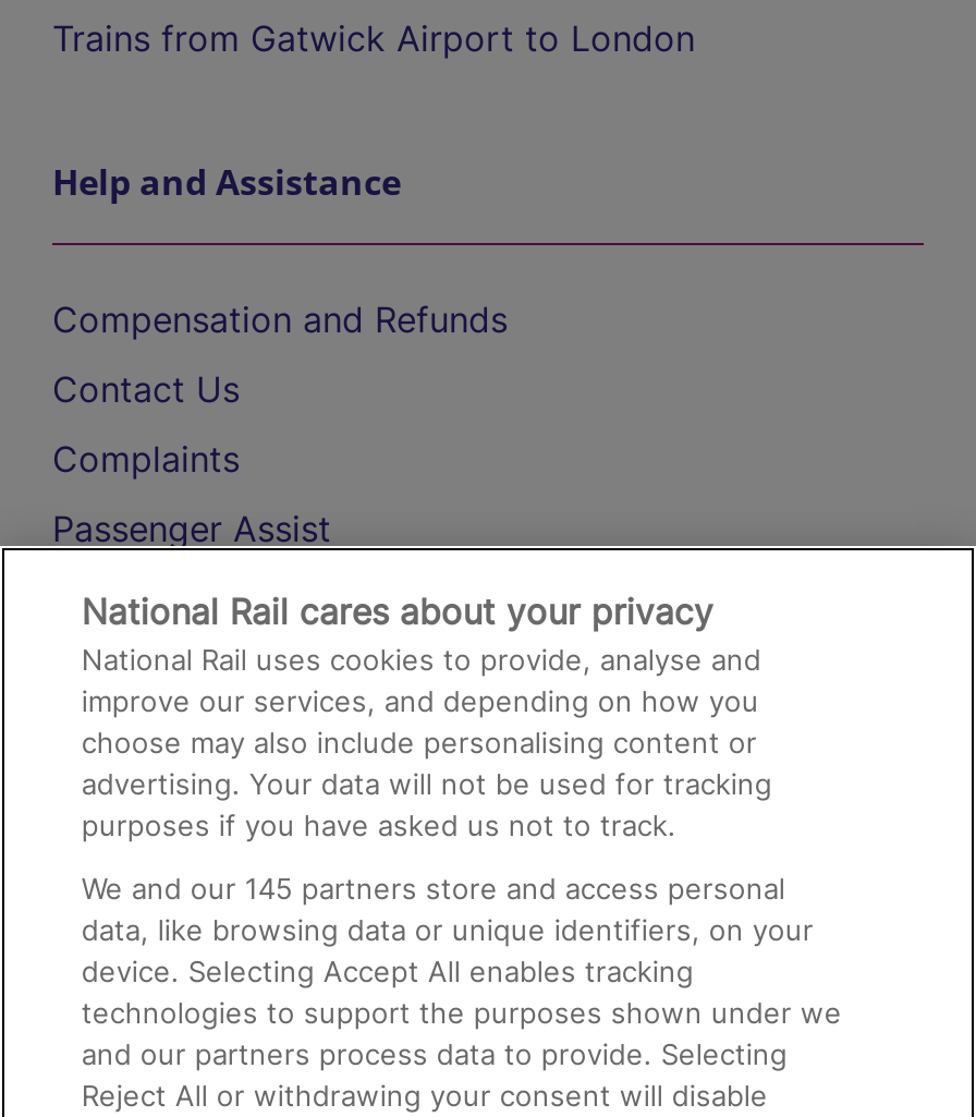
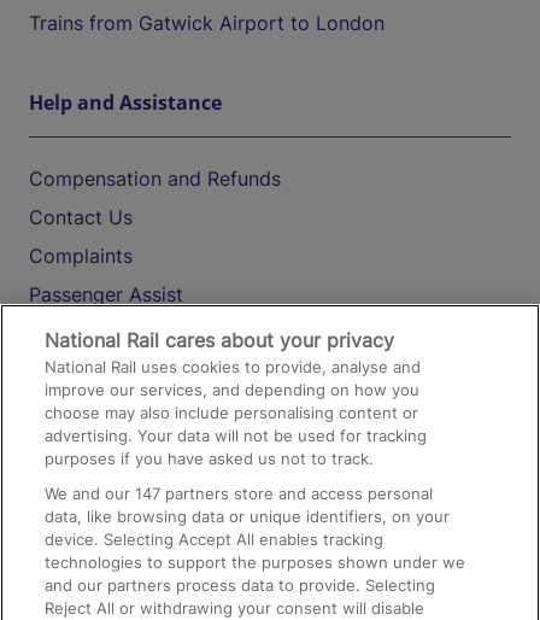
- We and our 145 partners store and access personal
+ We and our 147 partners store and access personal
